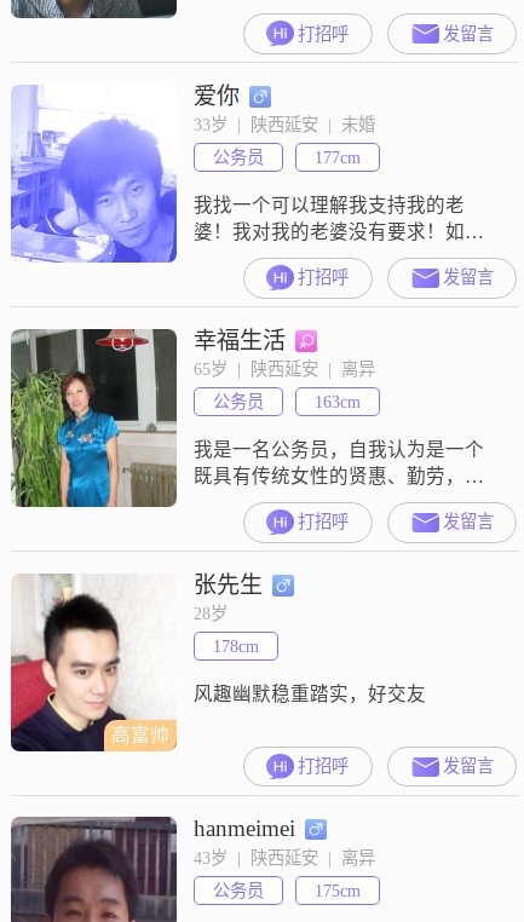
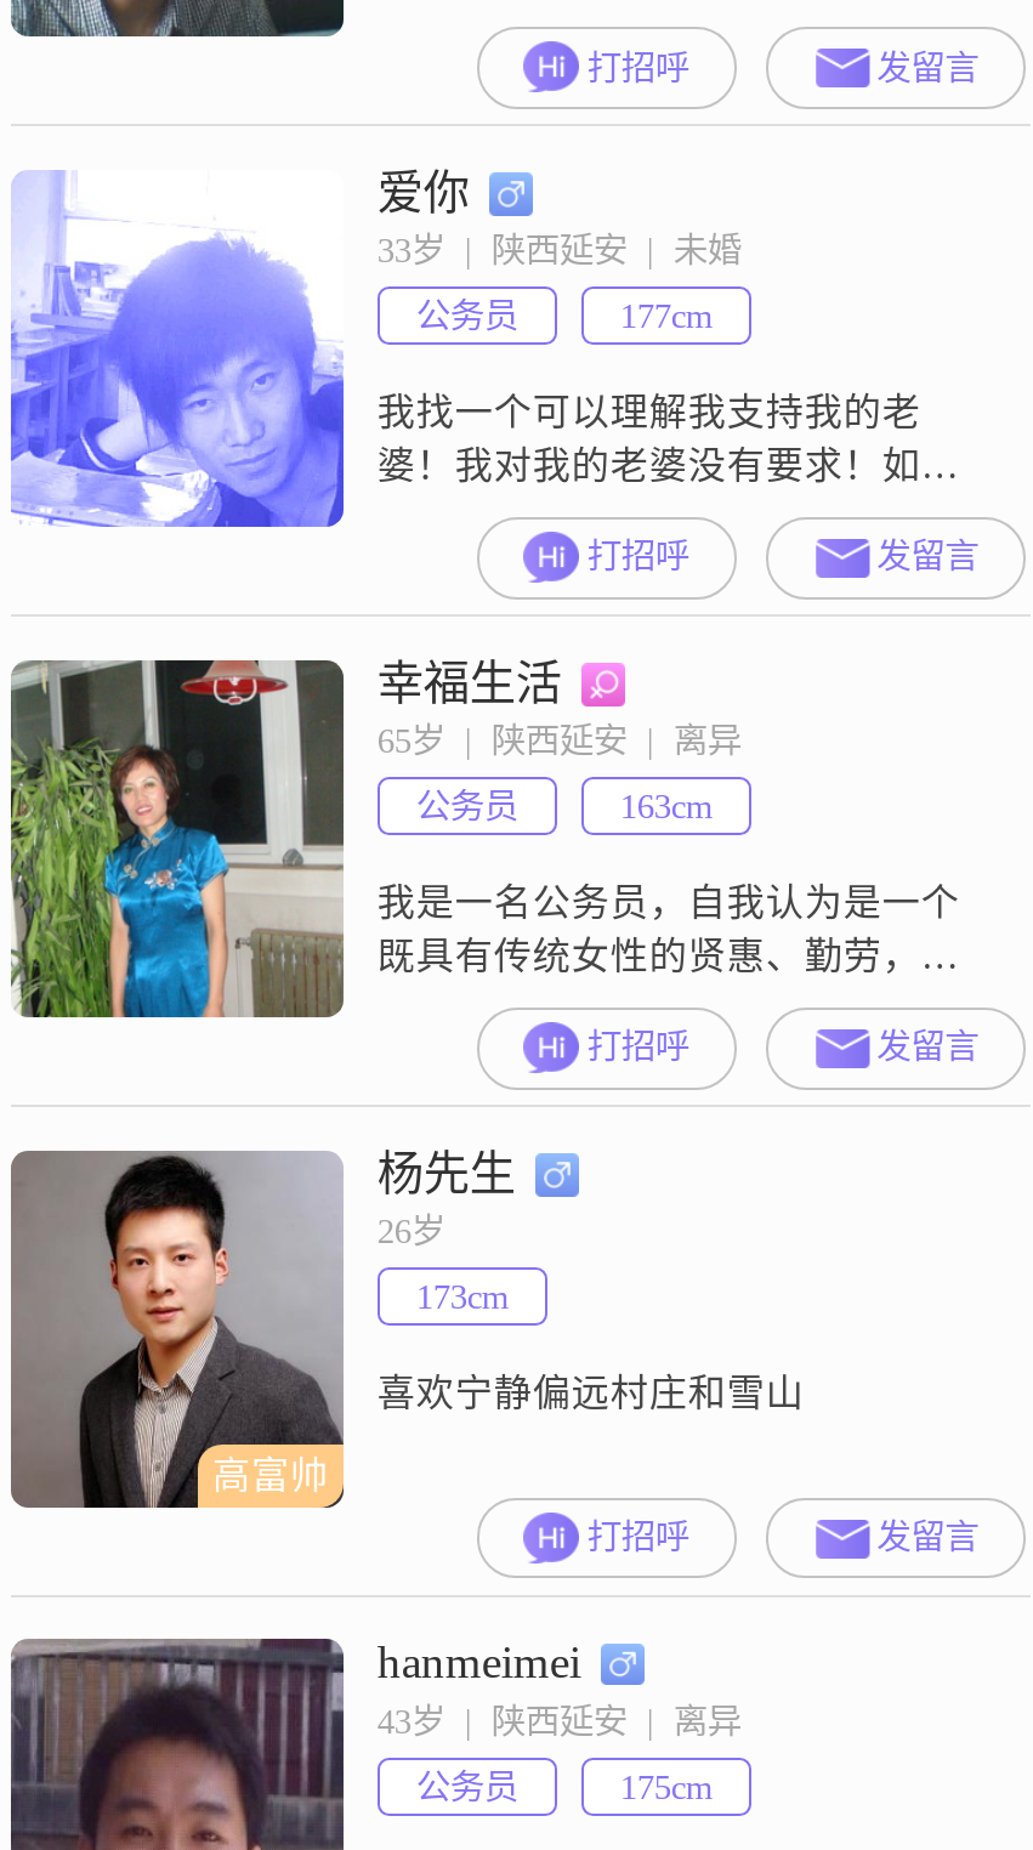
- [image]
- 张先生
- 28岁
+ [image]
+ 杨先生
+ 26岁

- 178cm
+ 173cm

- 风趣幽默稳重踏实，好交友
+ 喜欢宁静偏远村庄和雪山
